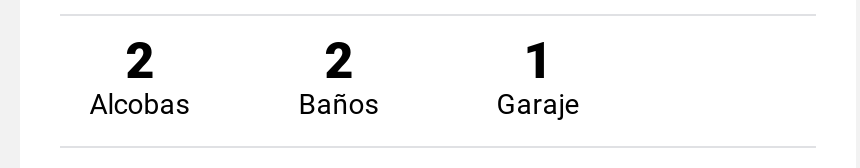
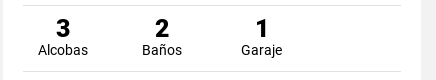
- 2
+ 3
